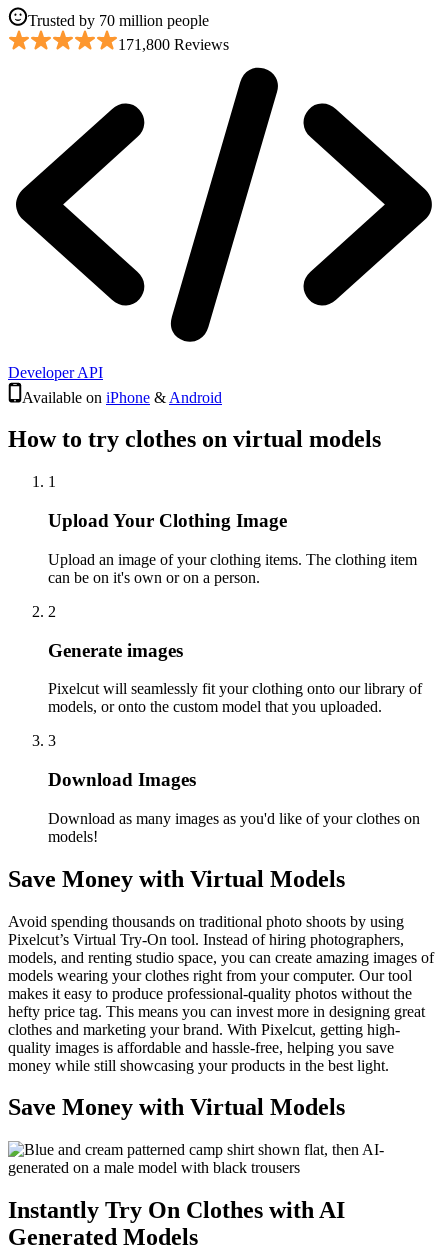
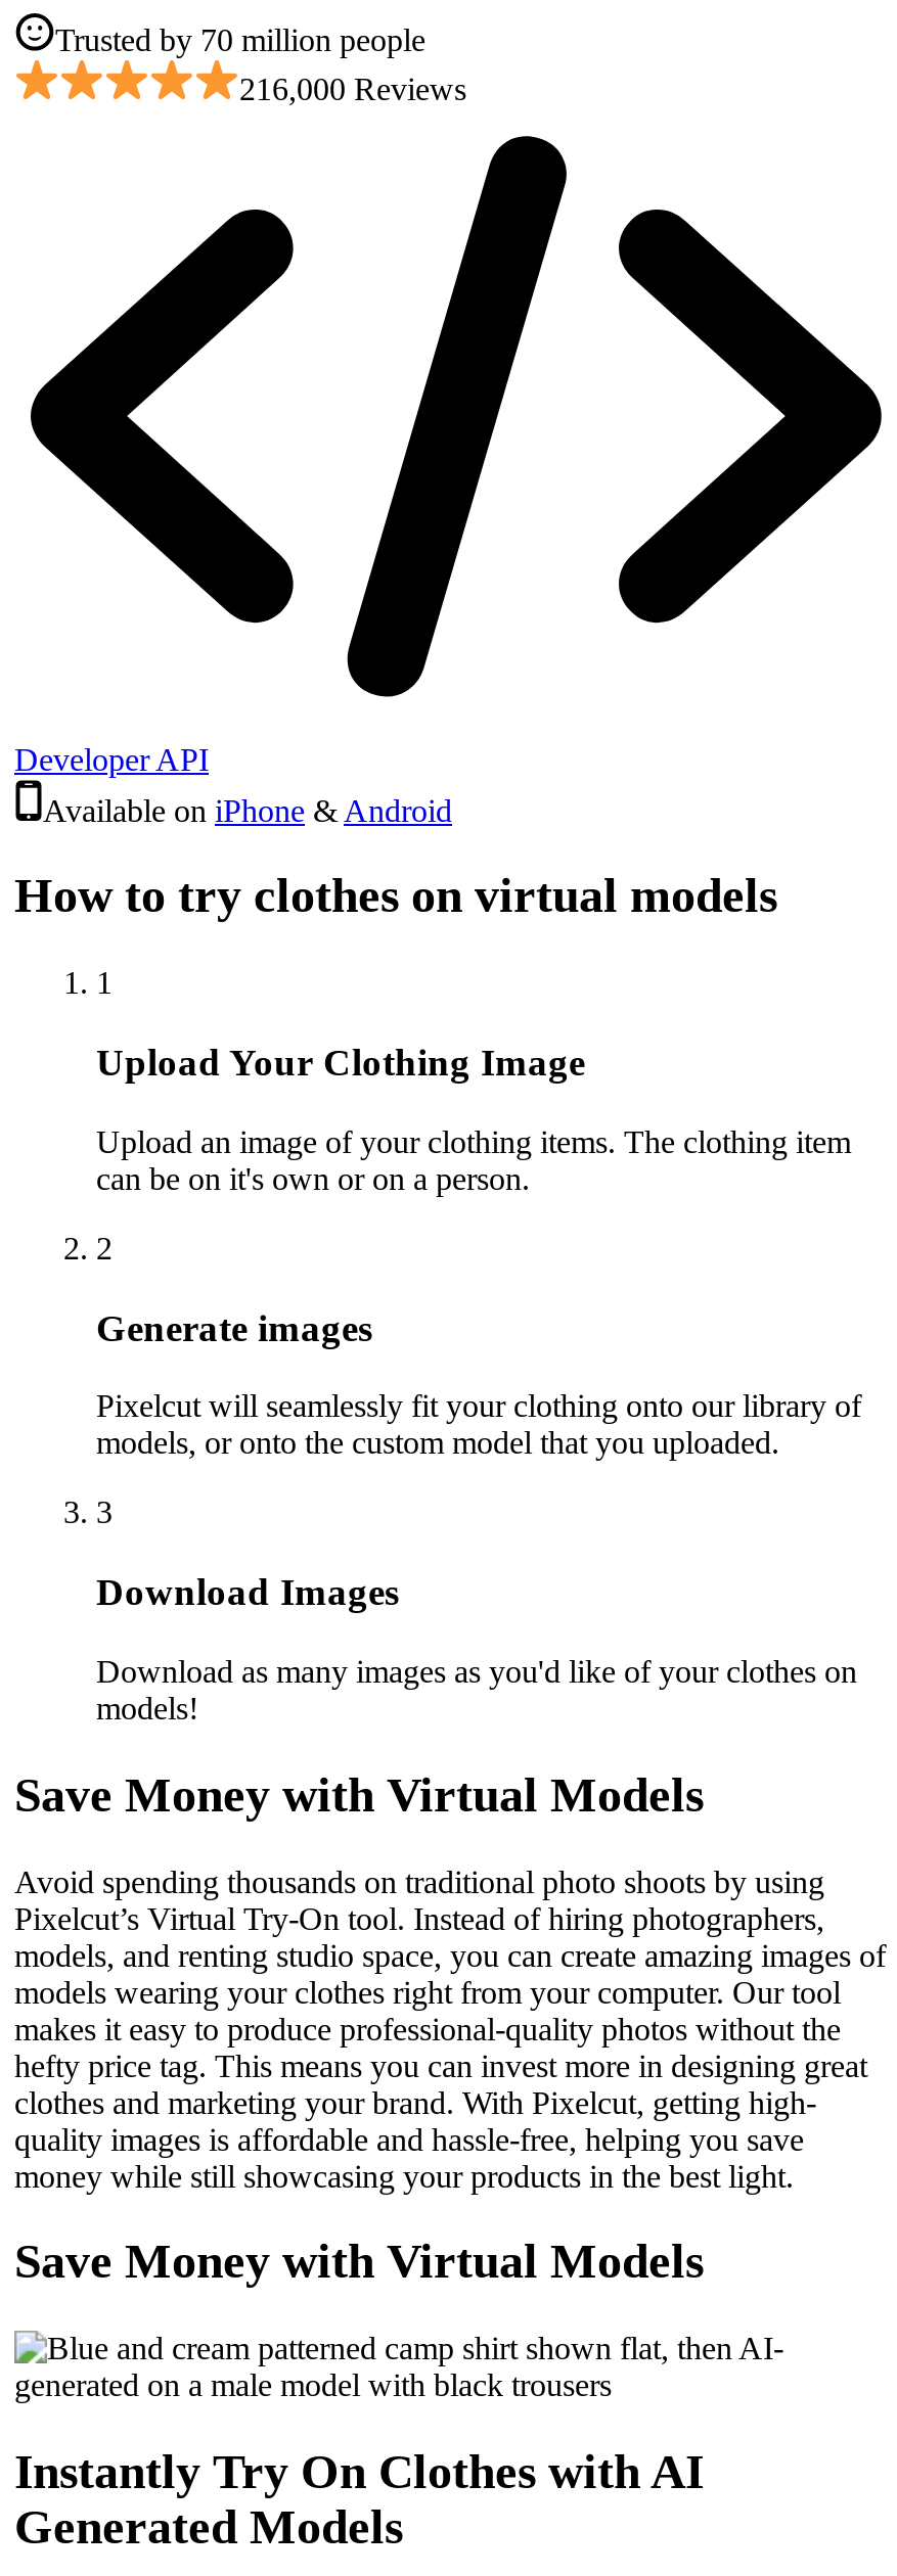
- 171,800 Reviews
+ 216,000 Reviews
